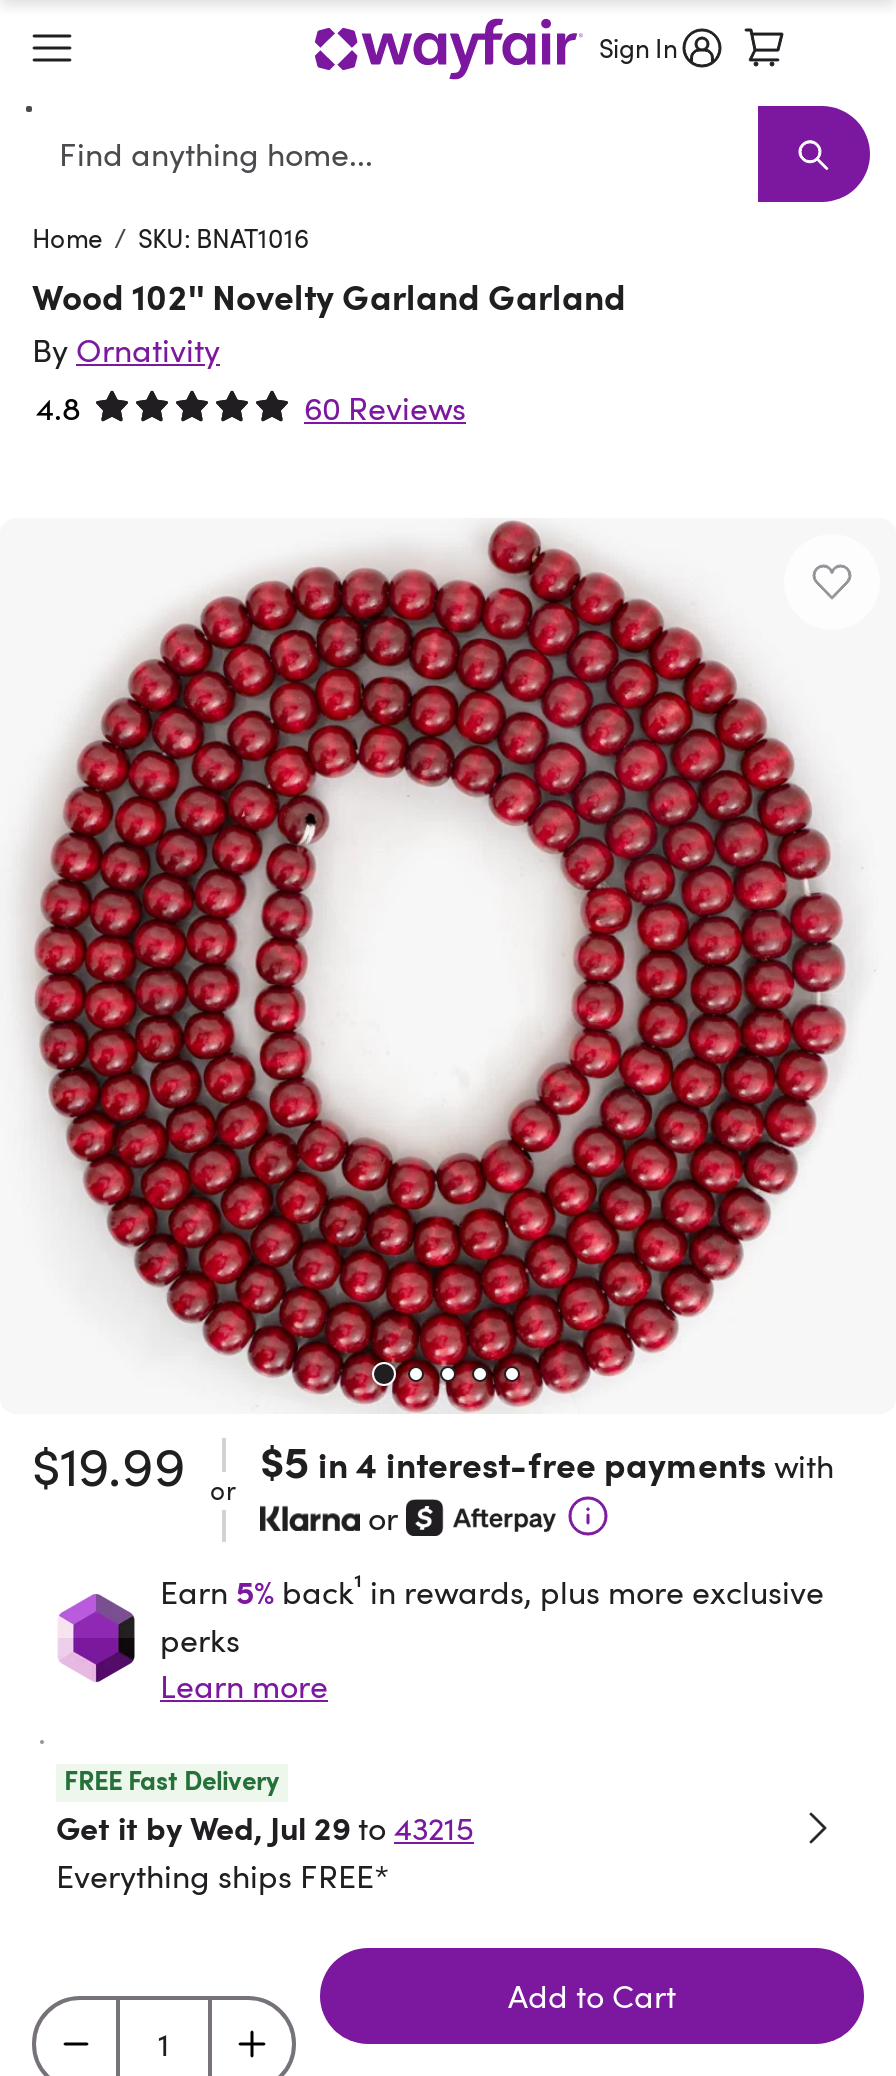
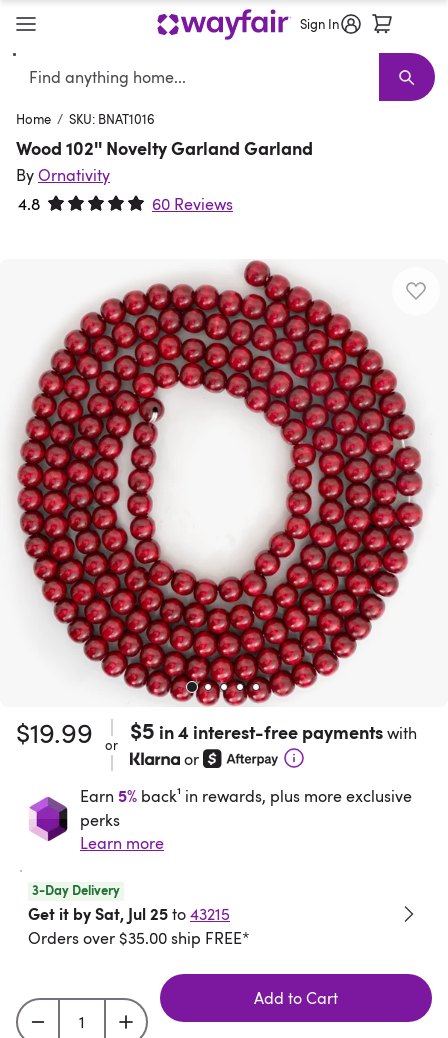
- FREE Fast Delivery
- Get it by Wed, Jul 29 to 43215
- Everything ships FREE*
+ 3-Day Delivery
+ Get it by Sat, Jul 25 to 43215
+ Orders over $35.00 ship FREE*
